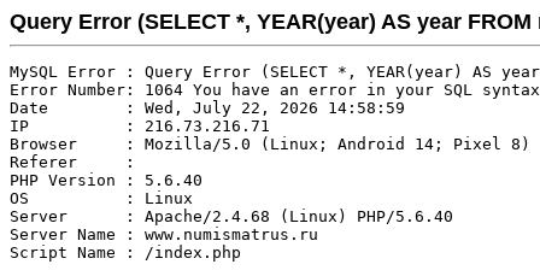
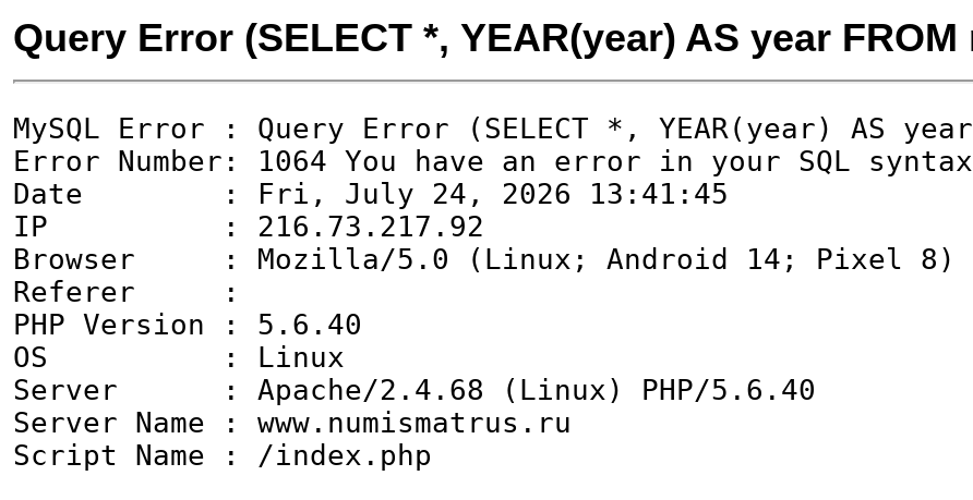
- Date : Wed, July 22, 2026 14:58:59
+ Date : Fri, July 24, 2026 13:41:45

- IP : 216.73.216.71
+ IP : 216.73.217.92
